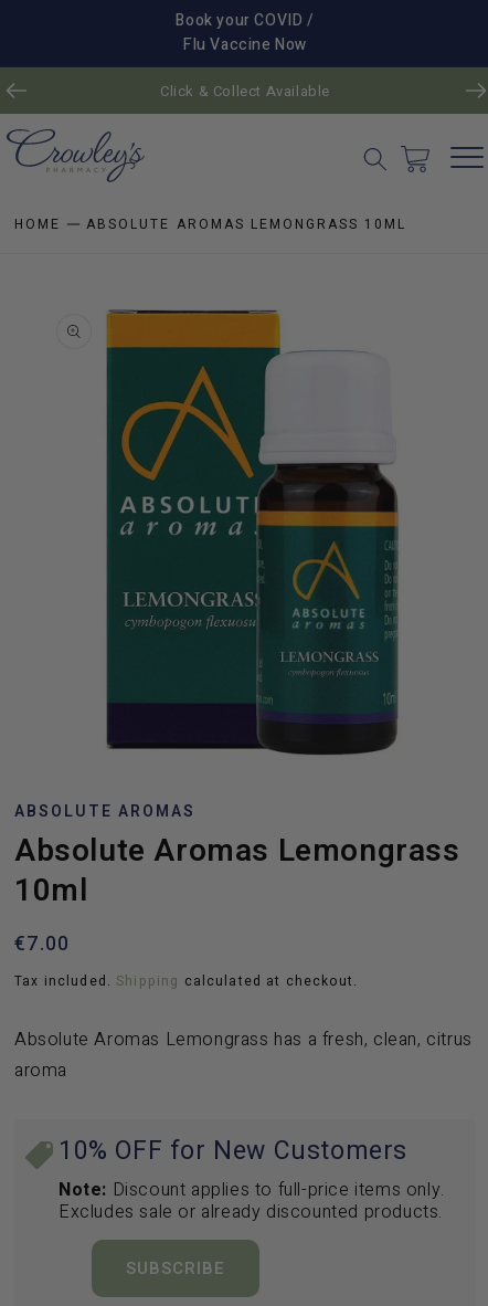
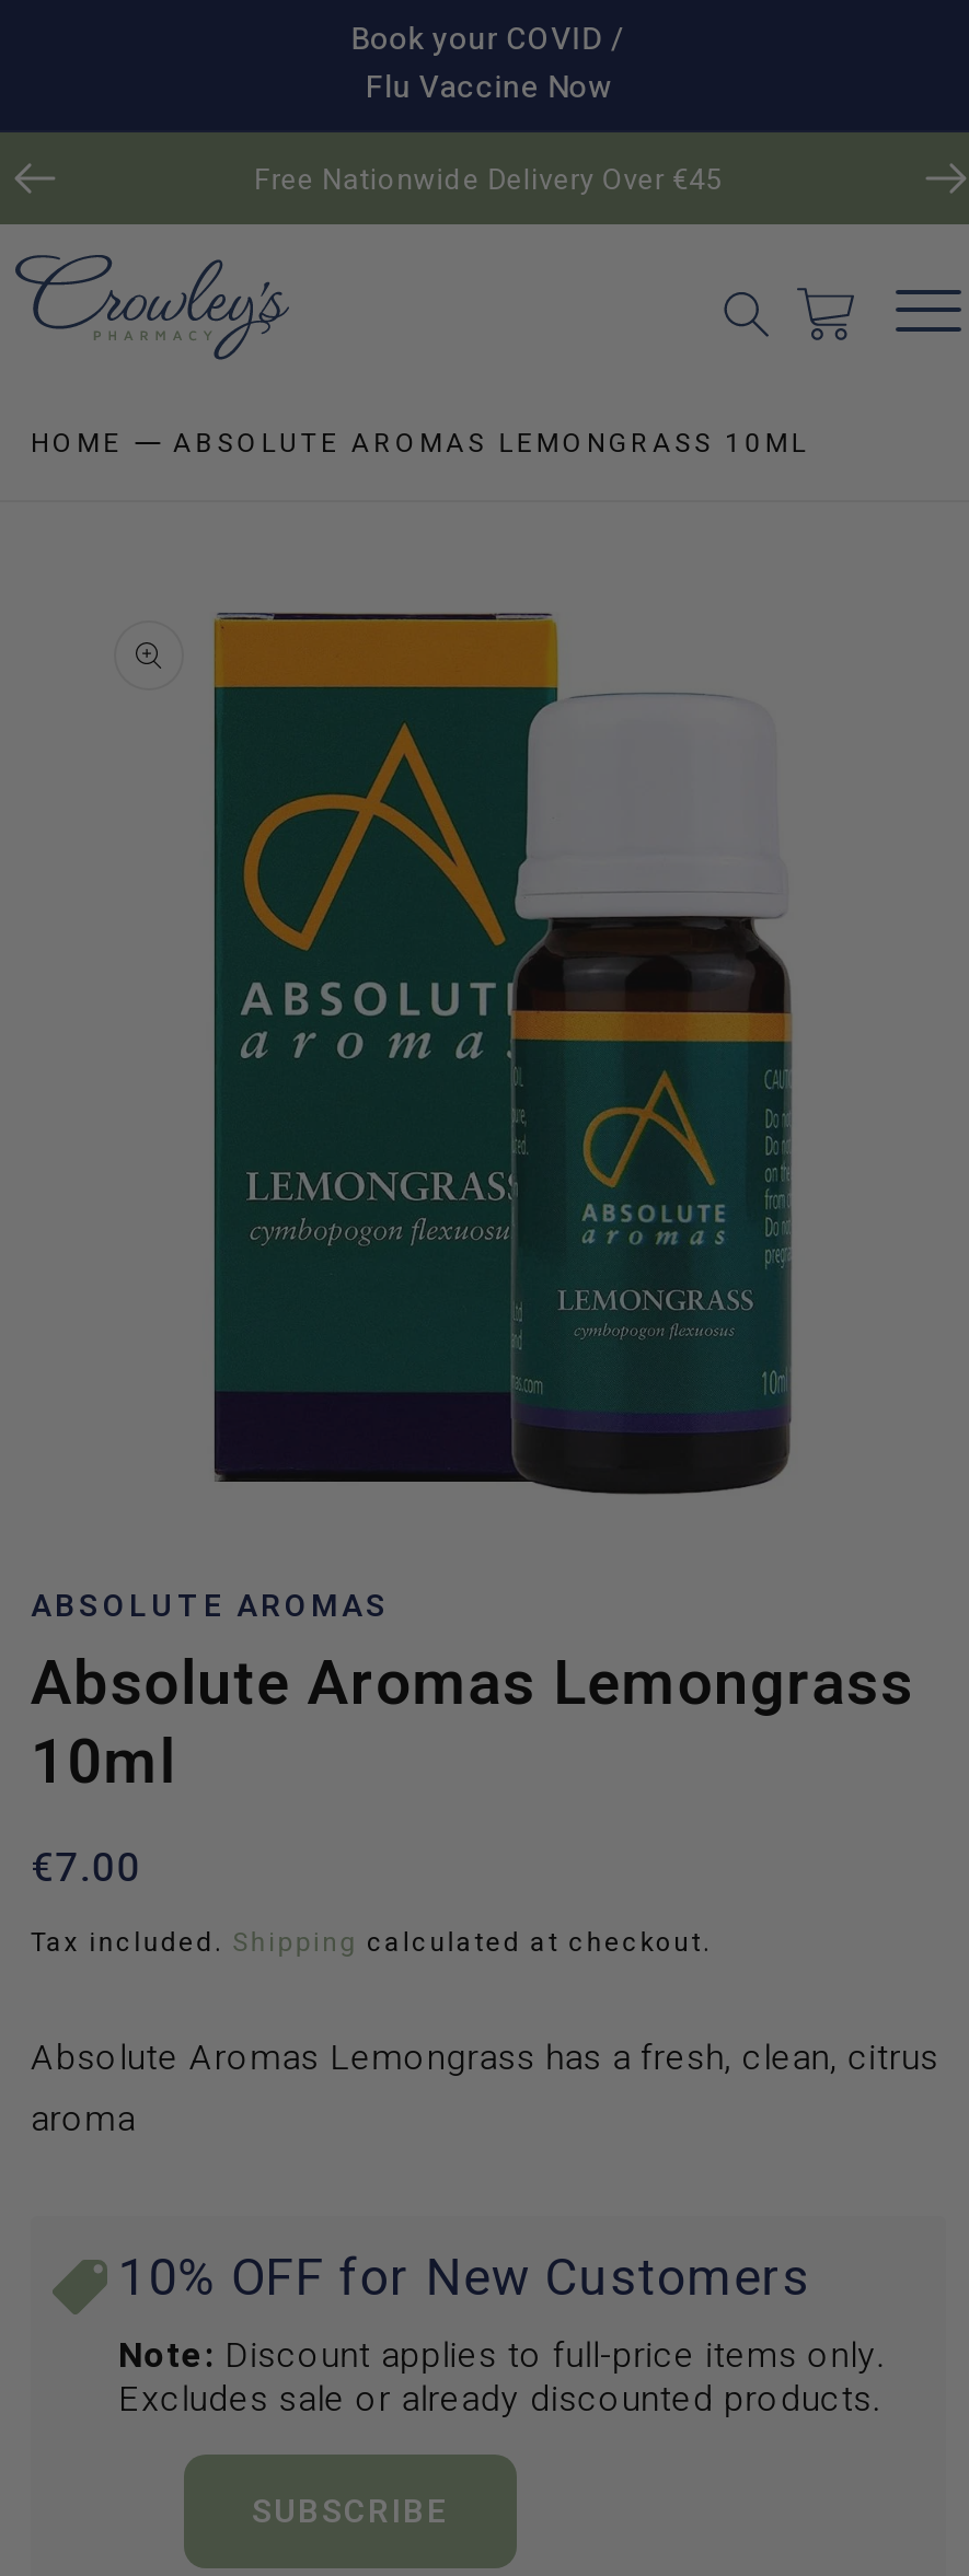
- Click & Collect Available
+ Free Nationwide Delivery Over €45
